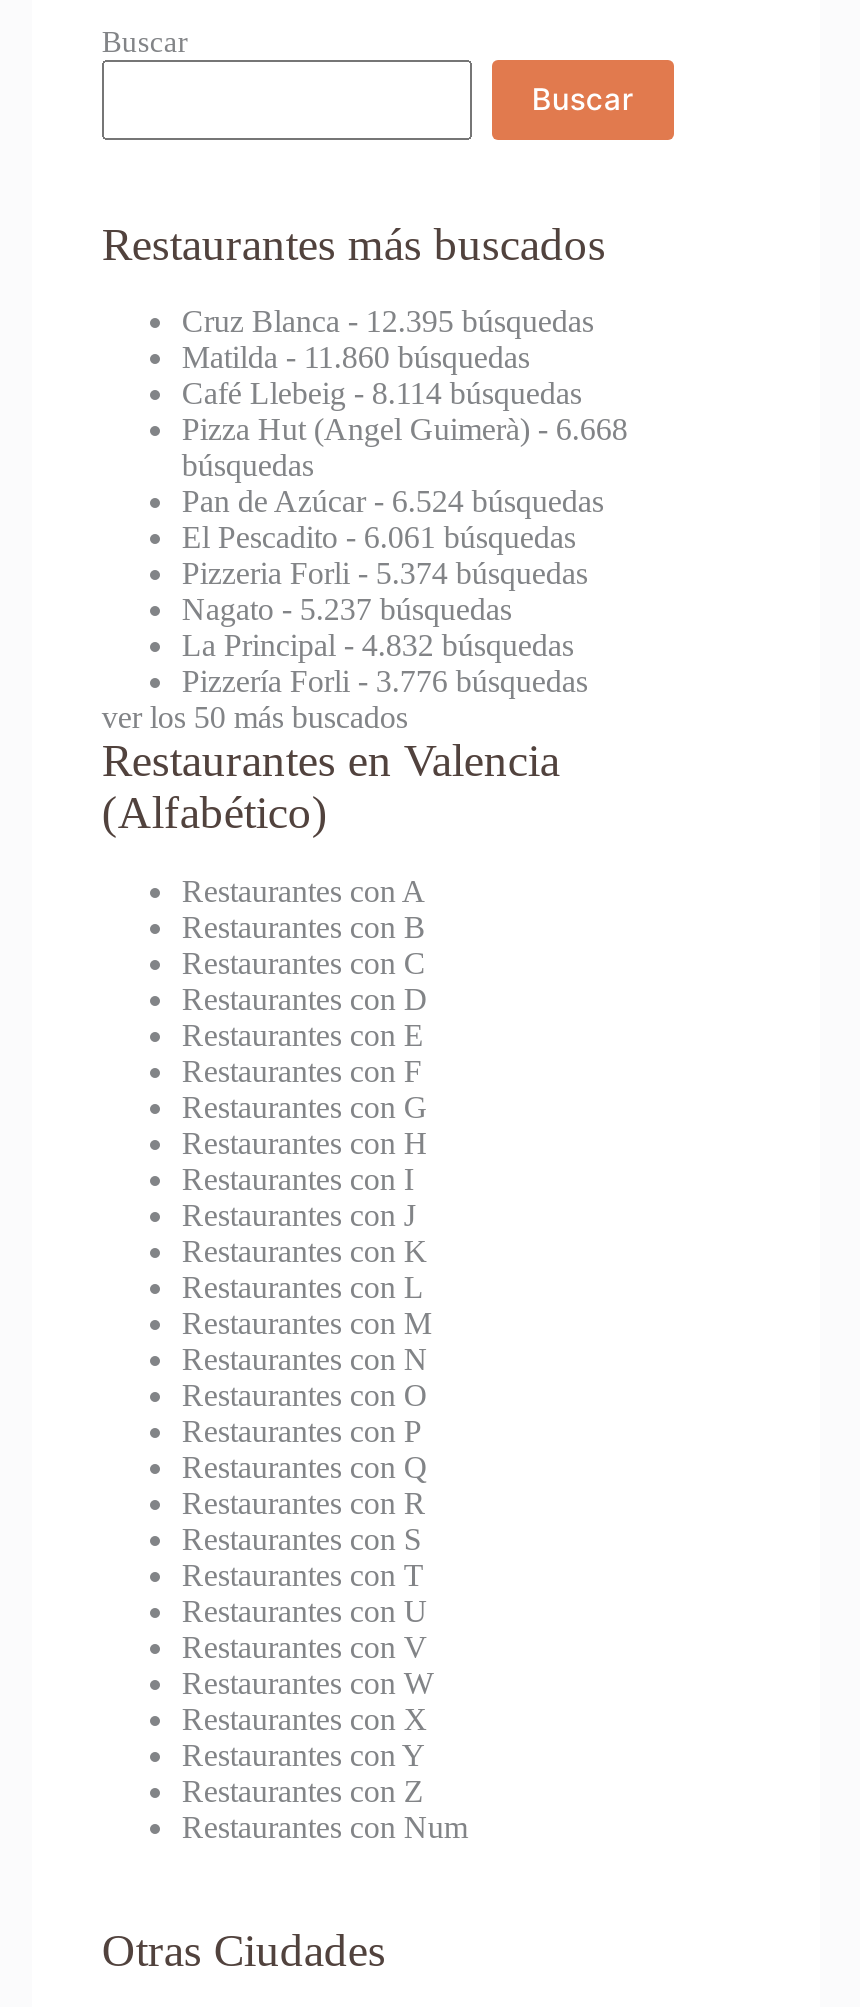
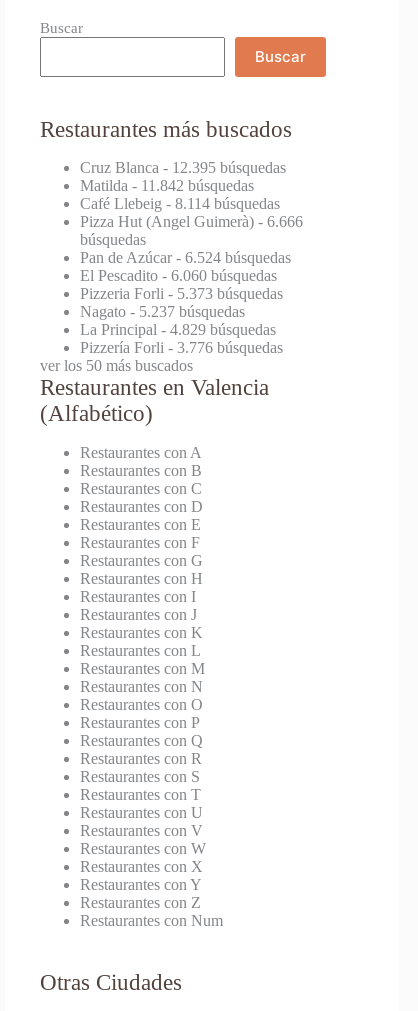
- Matilda - 11.860 búsquedas
+ Matilda - 11.842 búsquedas

- Pizza Hut (Angel Guimerà) - 6.668
+ Pizza Hut (Angel Guimerà) - 6.666

- El Pescadito - 6.061 búsquedas
+ El Pescadito - 6.060 búsquedas

- Pizzeria Forli - 5.374 búsquedas
+ Pizzeria Forli - 5.373 búsquedas

- La Principal - 4.832 búsquedas
+ La Principal - 4.829 búsquedas
